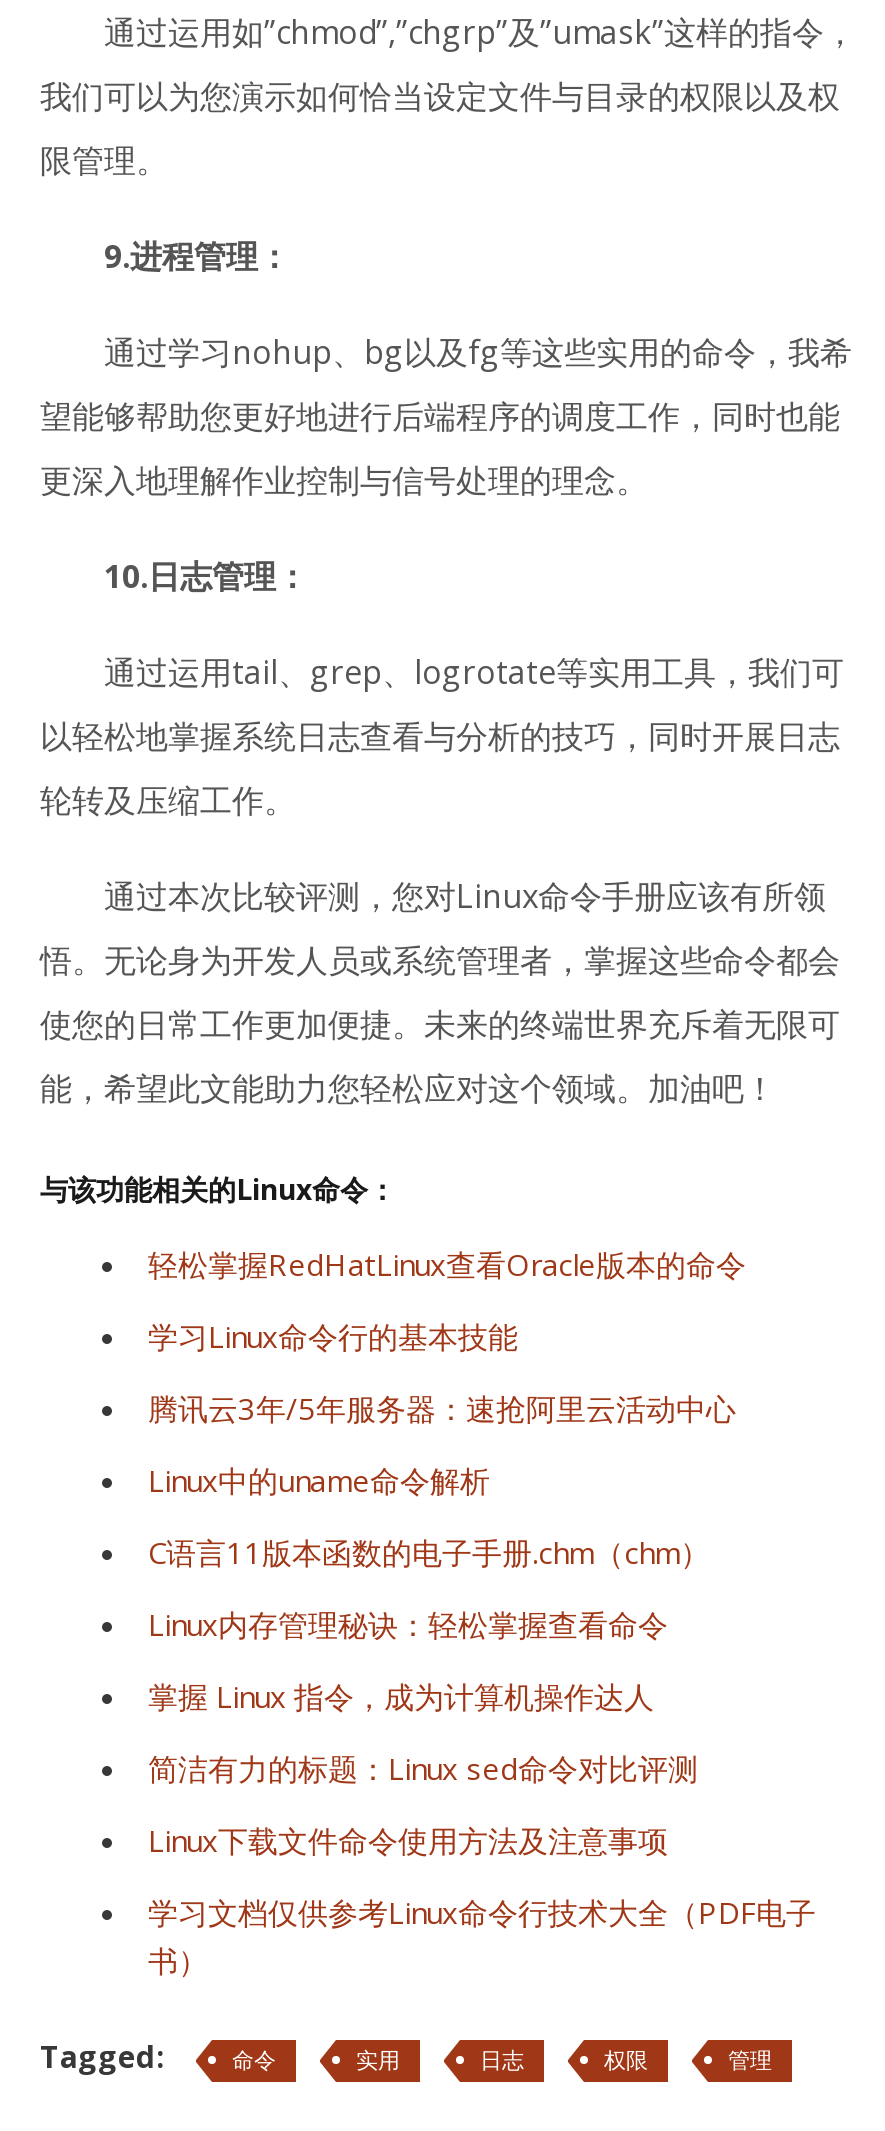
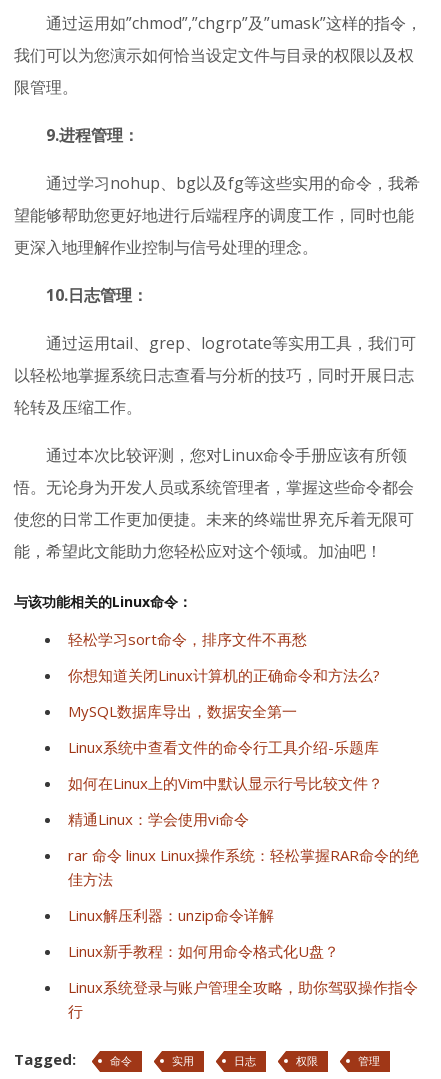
- 轻松掌握RedHatLinux查看Oracle版本的命令
+ 轻松学习sort命令，排序文件不再愁

- 学习Linux命令行的基本技能
+ 你想知道关闭Linux计算机的正确命令和方法么?

- 腾讯云3年/5年服务器：速抢阿里云活动中心
+ MySQL数据库导出，数据安全第一

- Linux中的uname命令解析
+ Linux系统中查看文件的命令行工具介绍-乐题库

- C语言11版本函数的电子手册.chm（chm）
+ 如何在Linux上的Vim中默认显示行号比较文件？

- Linux内存管理秘诀：轻松掌握查看命令
+ 精通Linux：学会使用vi命令

- 掌握 Linux 指令，成为计算机操作达人
+ rar 命令 linux Linux操作系统：轻松掌握RAR命令的绝
+ 佳方法

- 简洁有力的标题：Linux sed命令对比评测
+ Linux解压利器：unzip命令详解

- Linux下载文件命令使用方法及注意事项
+ Linux新手教程：如何用命令格式化U盘？

- 学习文档仅供参考Linux命令行技术大全（PDF电子
- 书）
+ Linux系统登录与账户管理全攻略，助你驾驭操作指令
+ 行
